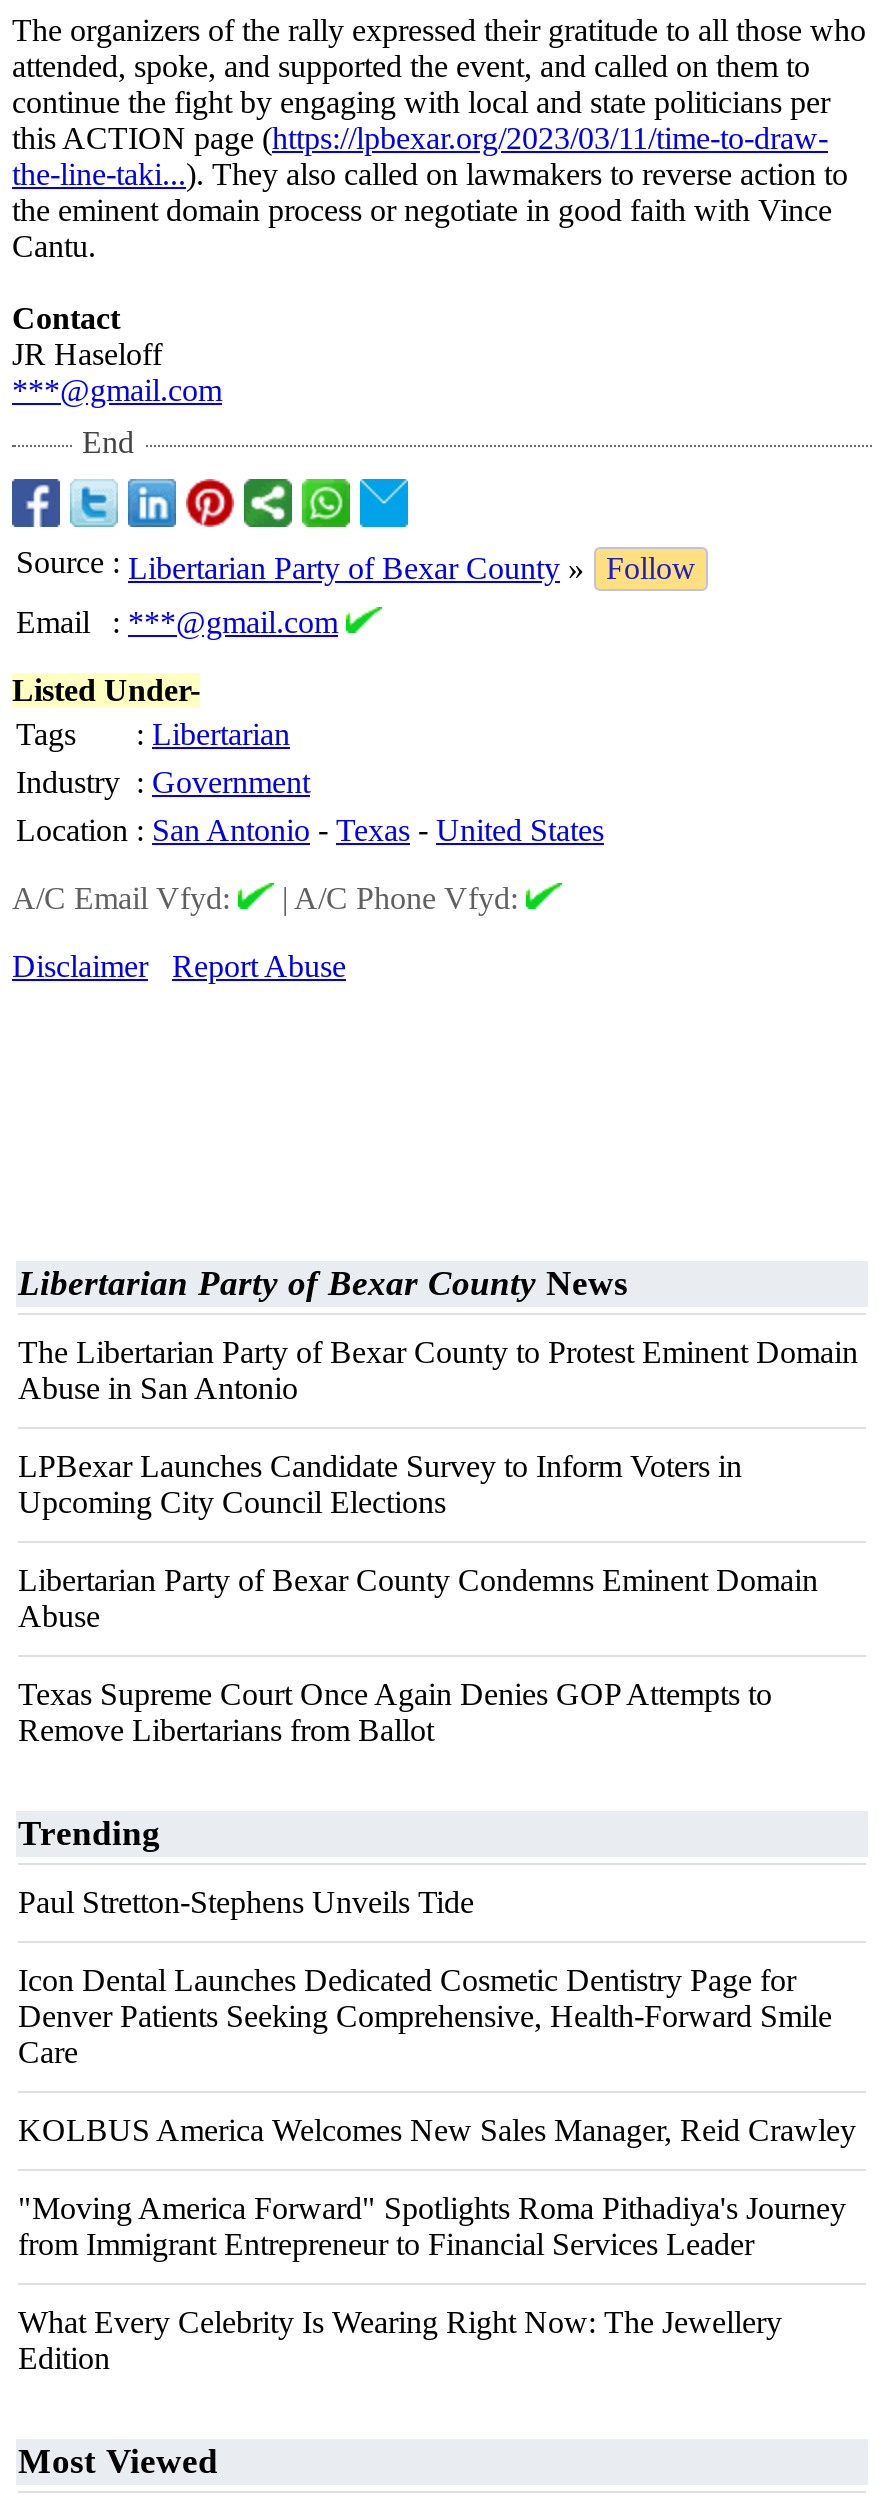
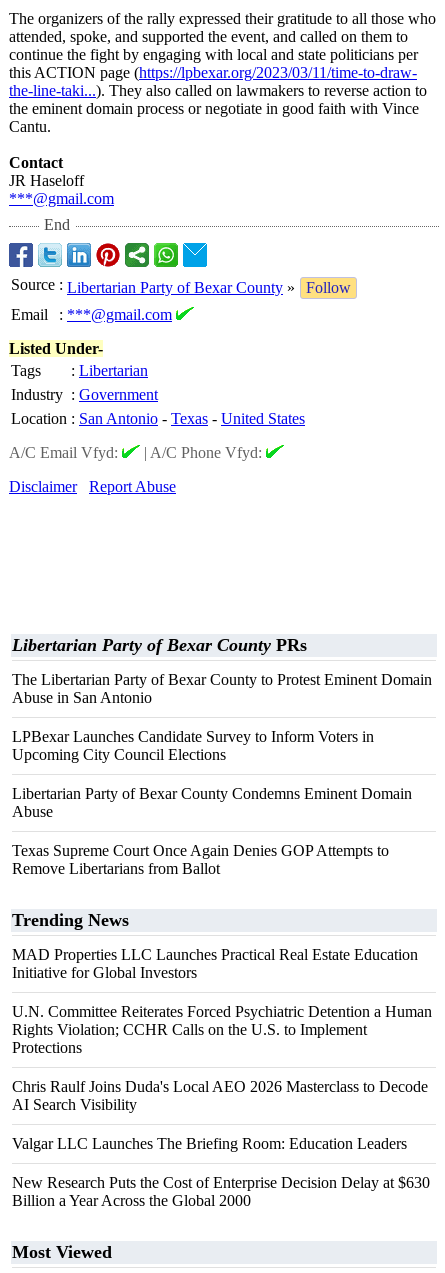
- Libertarian Party of Bexar County News
+ Libertarian Party of Bexar County PRs

- Trending
+ Trending News

- Paul Stretton-Stephens Unveils Tide
+ MAD Properties LLC Launches Practical Real Estate Education
+ Initiative for Global Investors

- Icon Dental Launches Dedicated Cosmetic Dentistry Page for
- Denver Patients Seeking Comprehensive, Health-Forward Smile
- Care
+ U.N. Committee Reiterates Forced Psychiatric Detention a Human
+ Rights Violation; CCHR Calls on the U.S. to Implement
+ Protections

- KOLBUS America Welcomes New Sales Manager, Reid Crawley
+ Chris Raulf Joins Duda's Local AEO 2026 Masterclass to Decode
+ AI Search Visibility

- "Moving America Forward" Spotlights Roma Pithadiya's Journey
- from Immigrant Entrepreneur to Financial Services Leader
+ Valgar LLC Launches The Briefing Room: Education Leaders

- What Every Celebrity Is Wearing Right Now: The Jewellery
- Edition
+ New Research Puts the Cost of Enterprise Decision Delay at $630
+ Billion a Year Across the Global 2000
